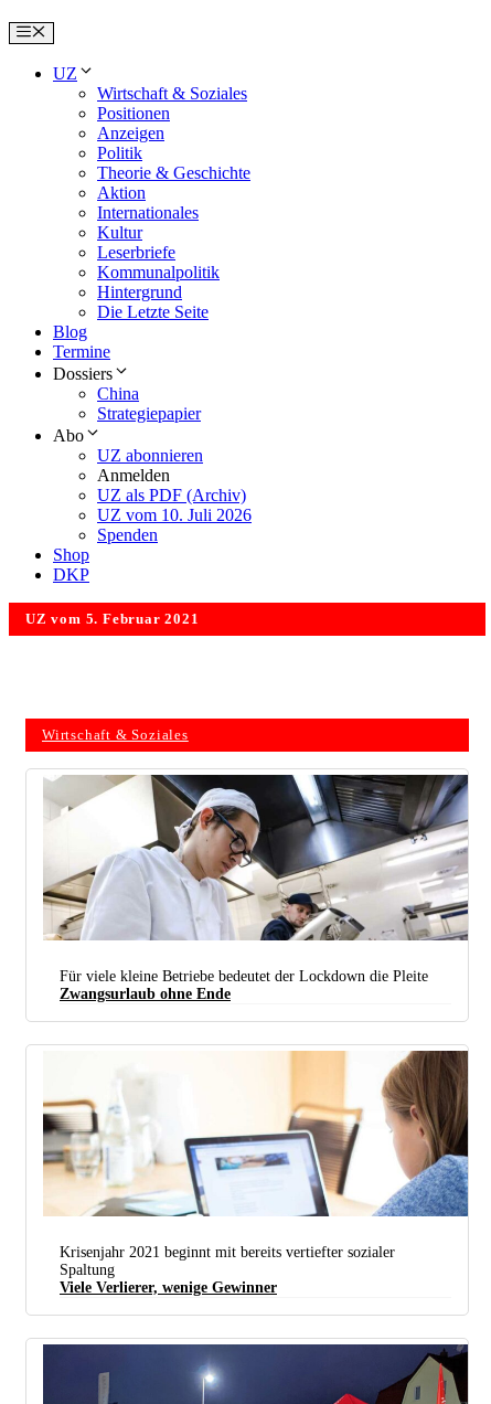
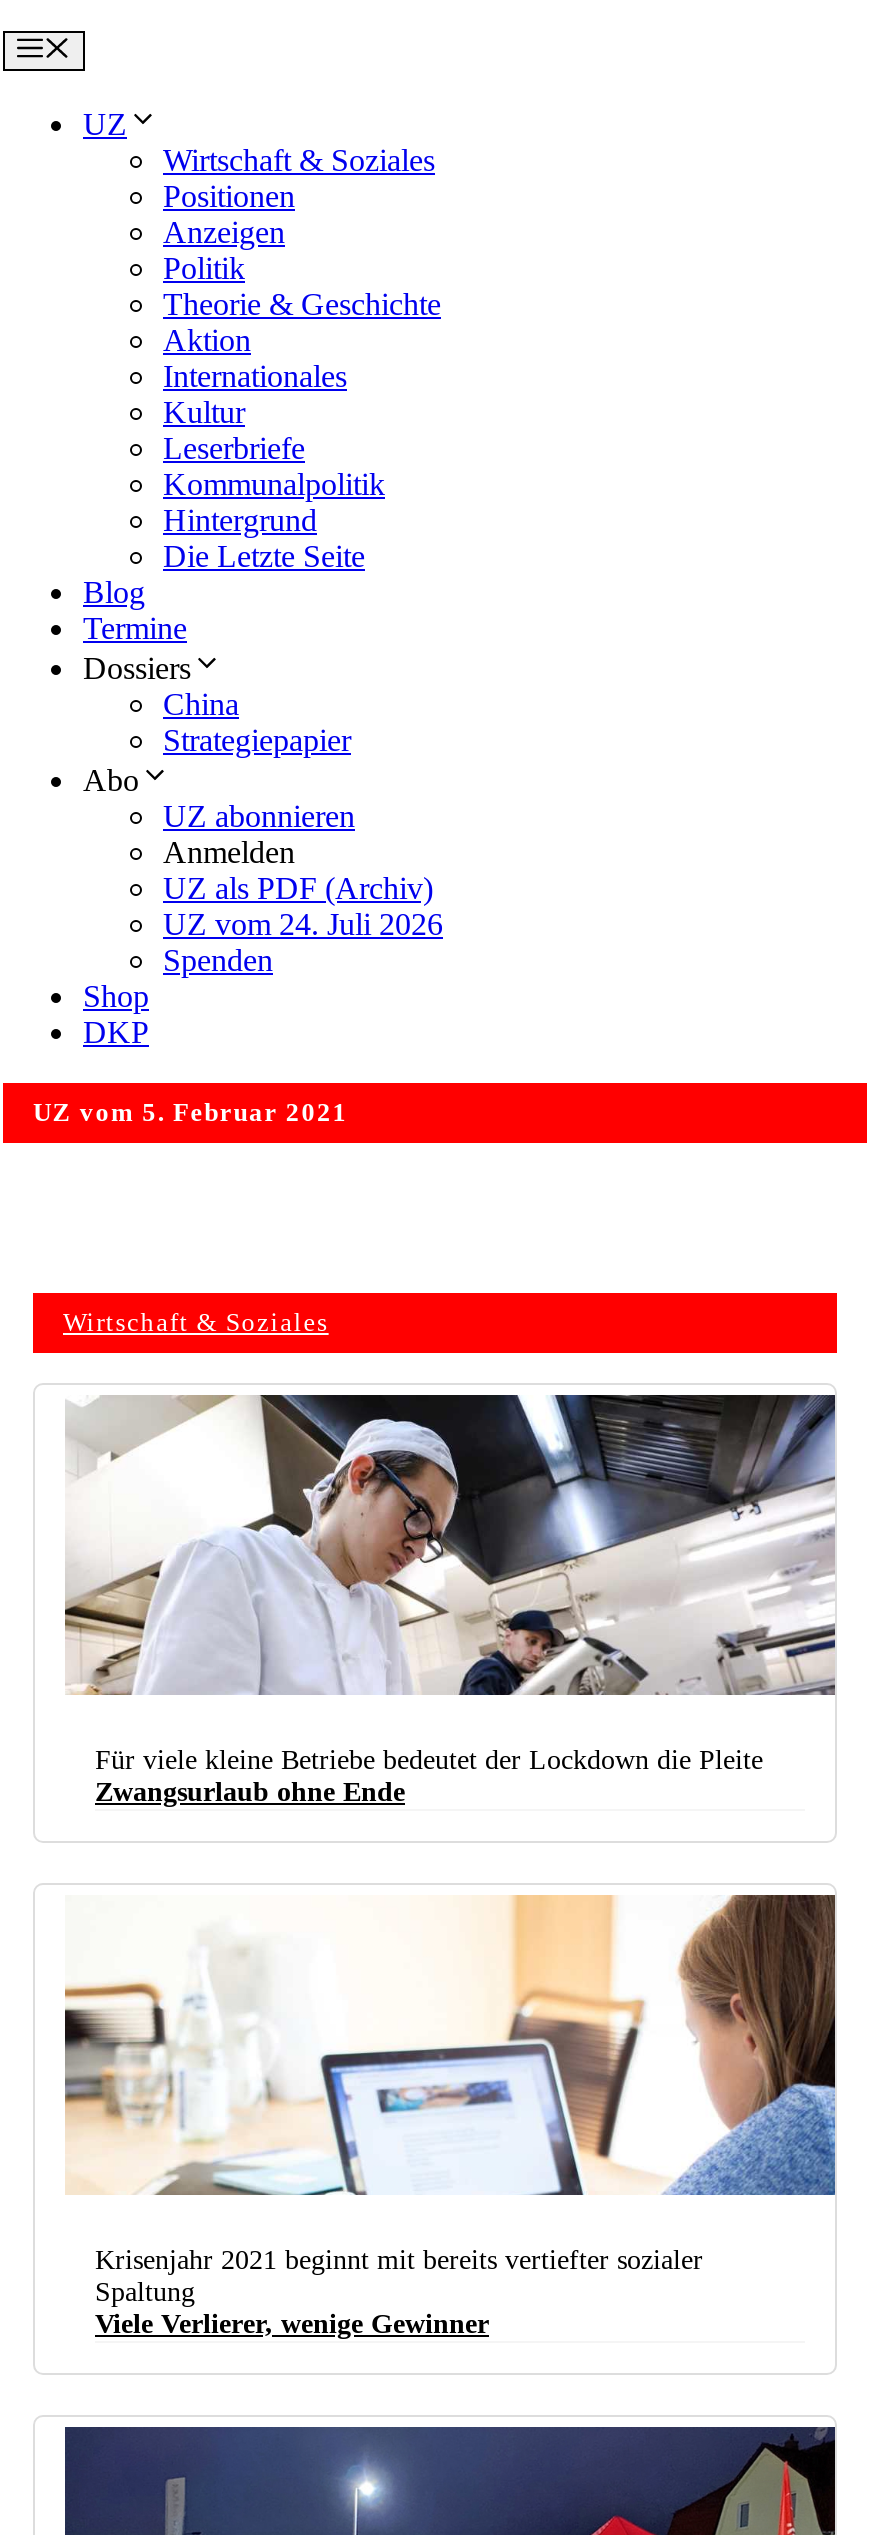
- UZ vom 10. Juli 2026
+ UZ vom 24. Juli 2026
